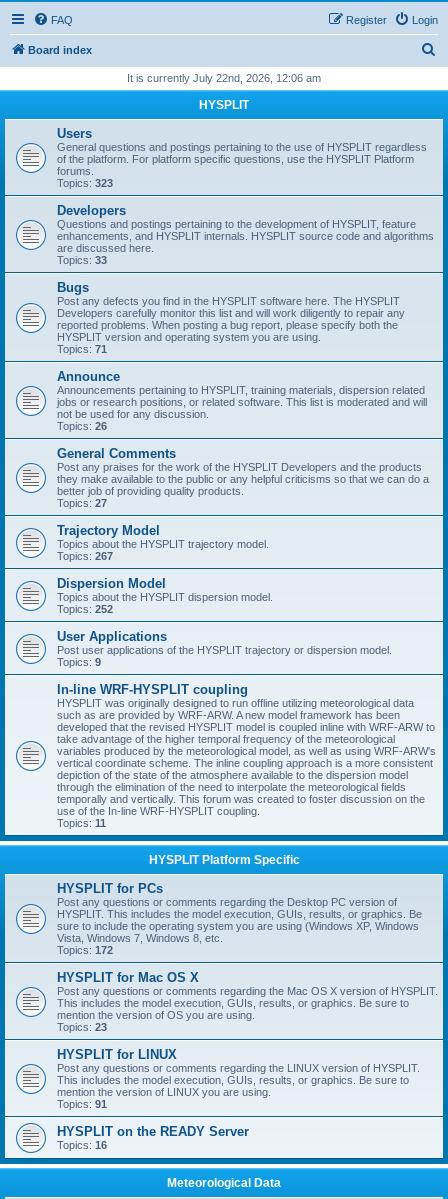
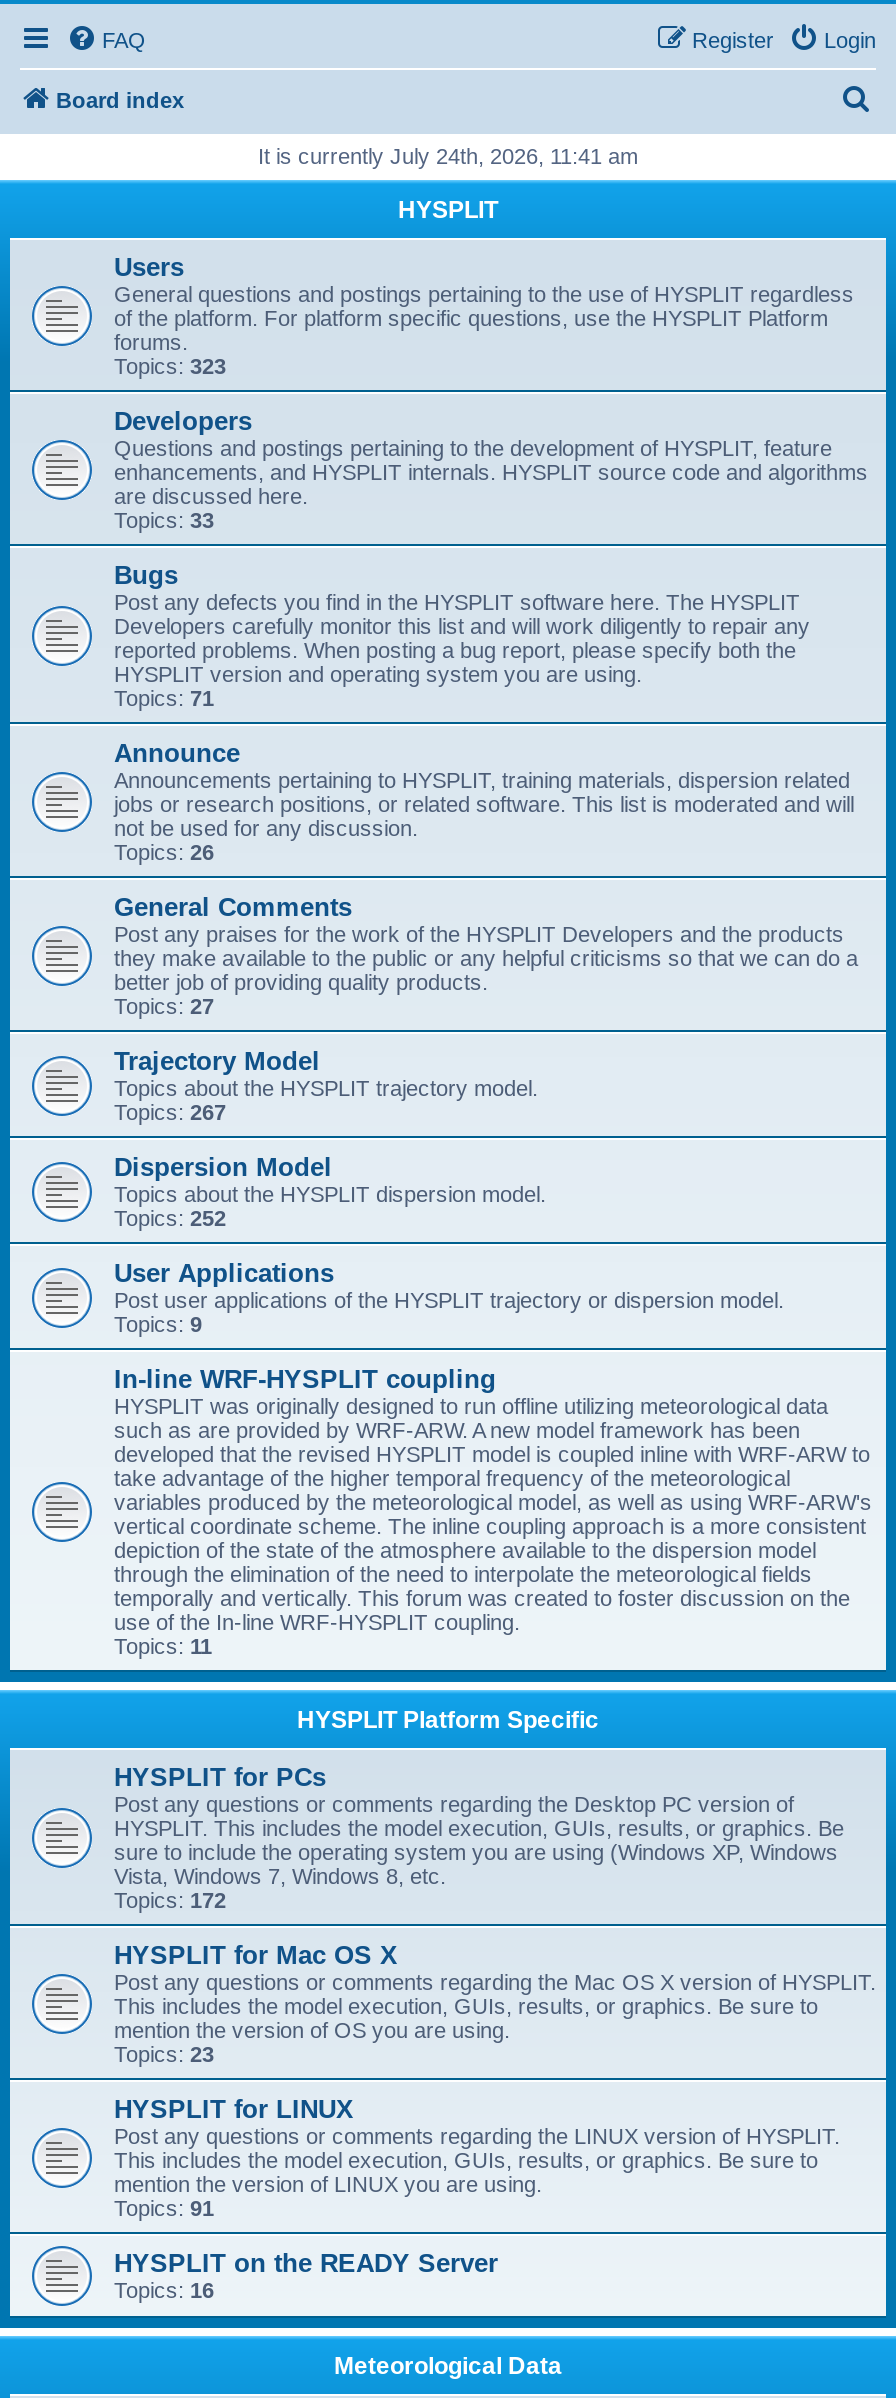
- It is currently July 22nd, 2026, 12:06 am
+ It is currently July 24th, 2026, 11:41 am
